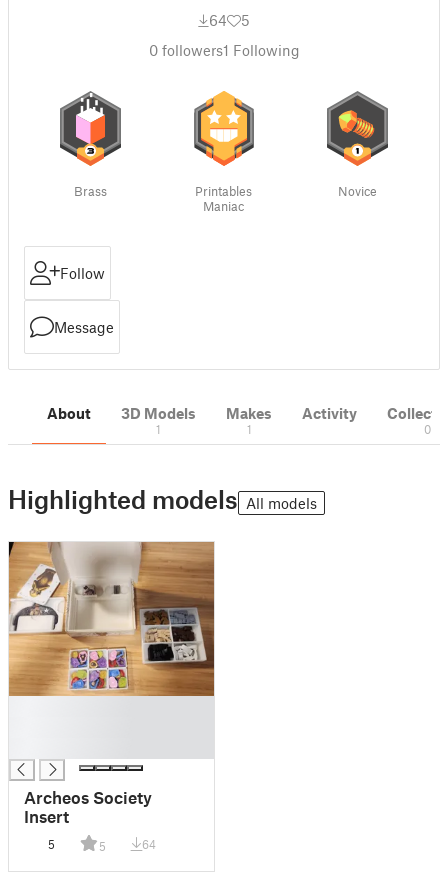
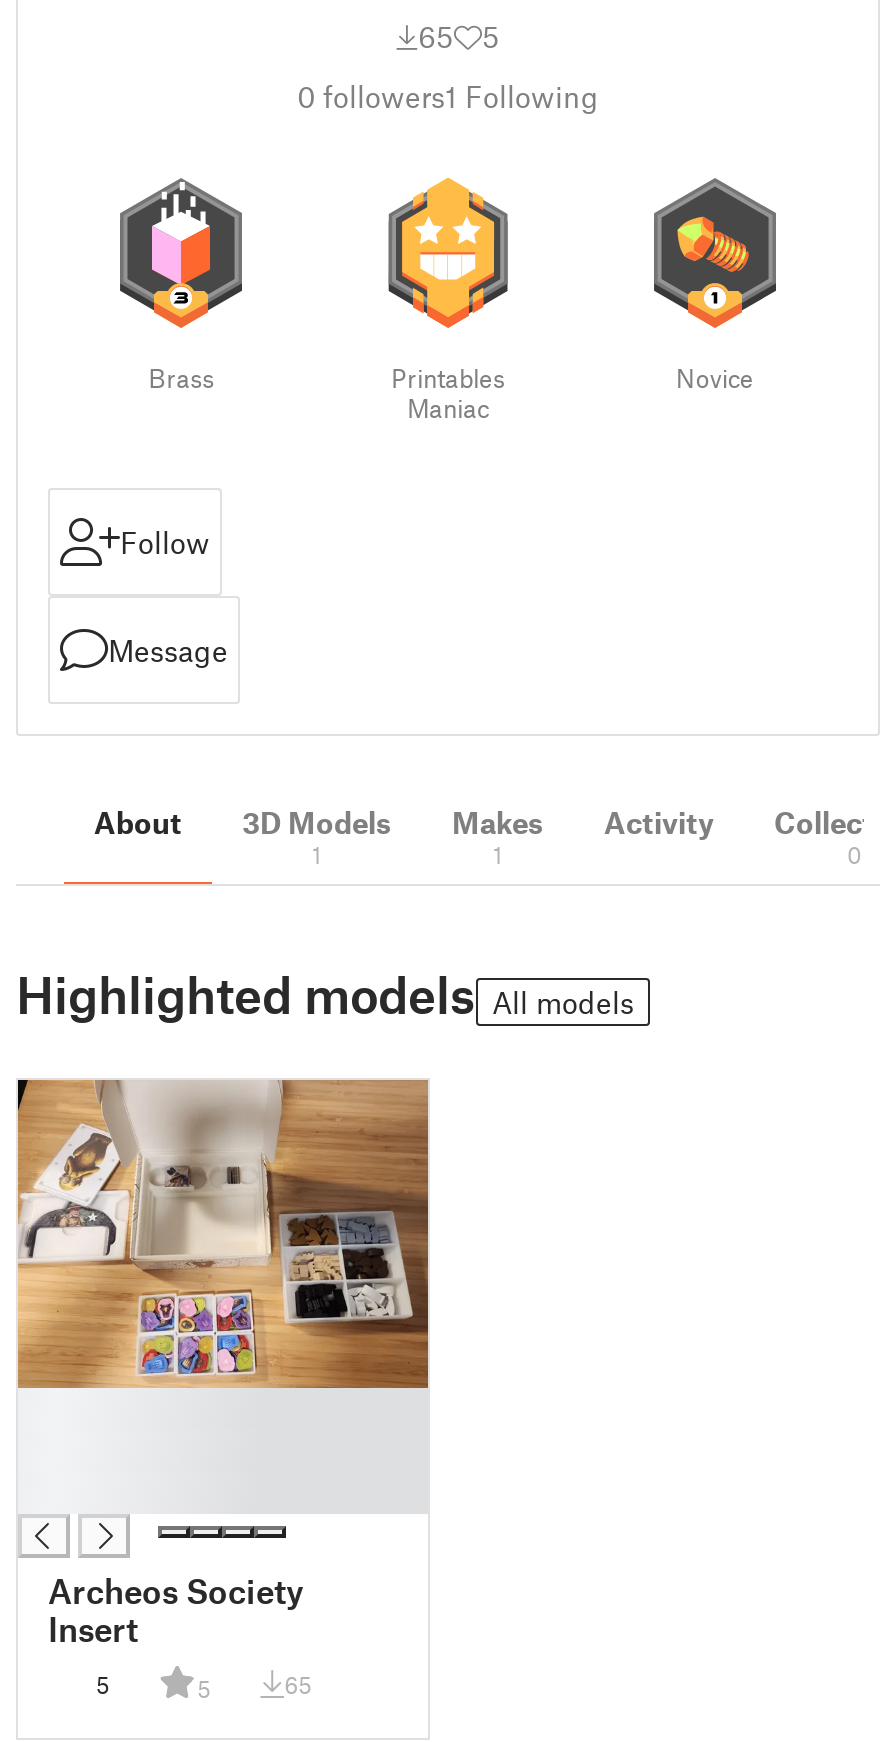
- 64 5
+ 65 5

- 64
+ 65
